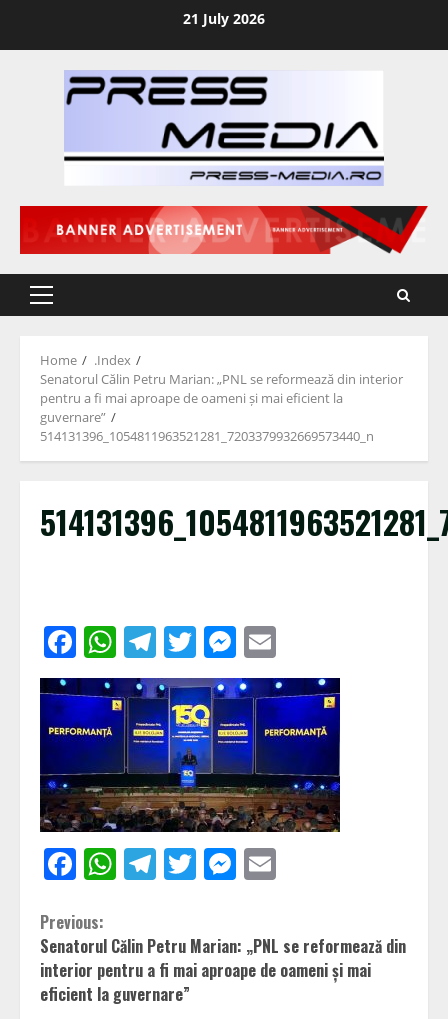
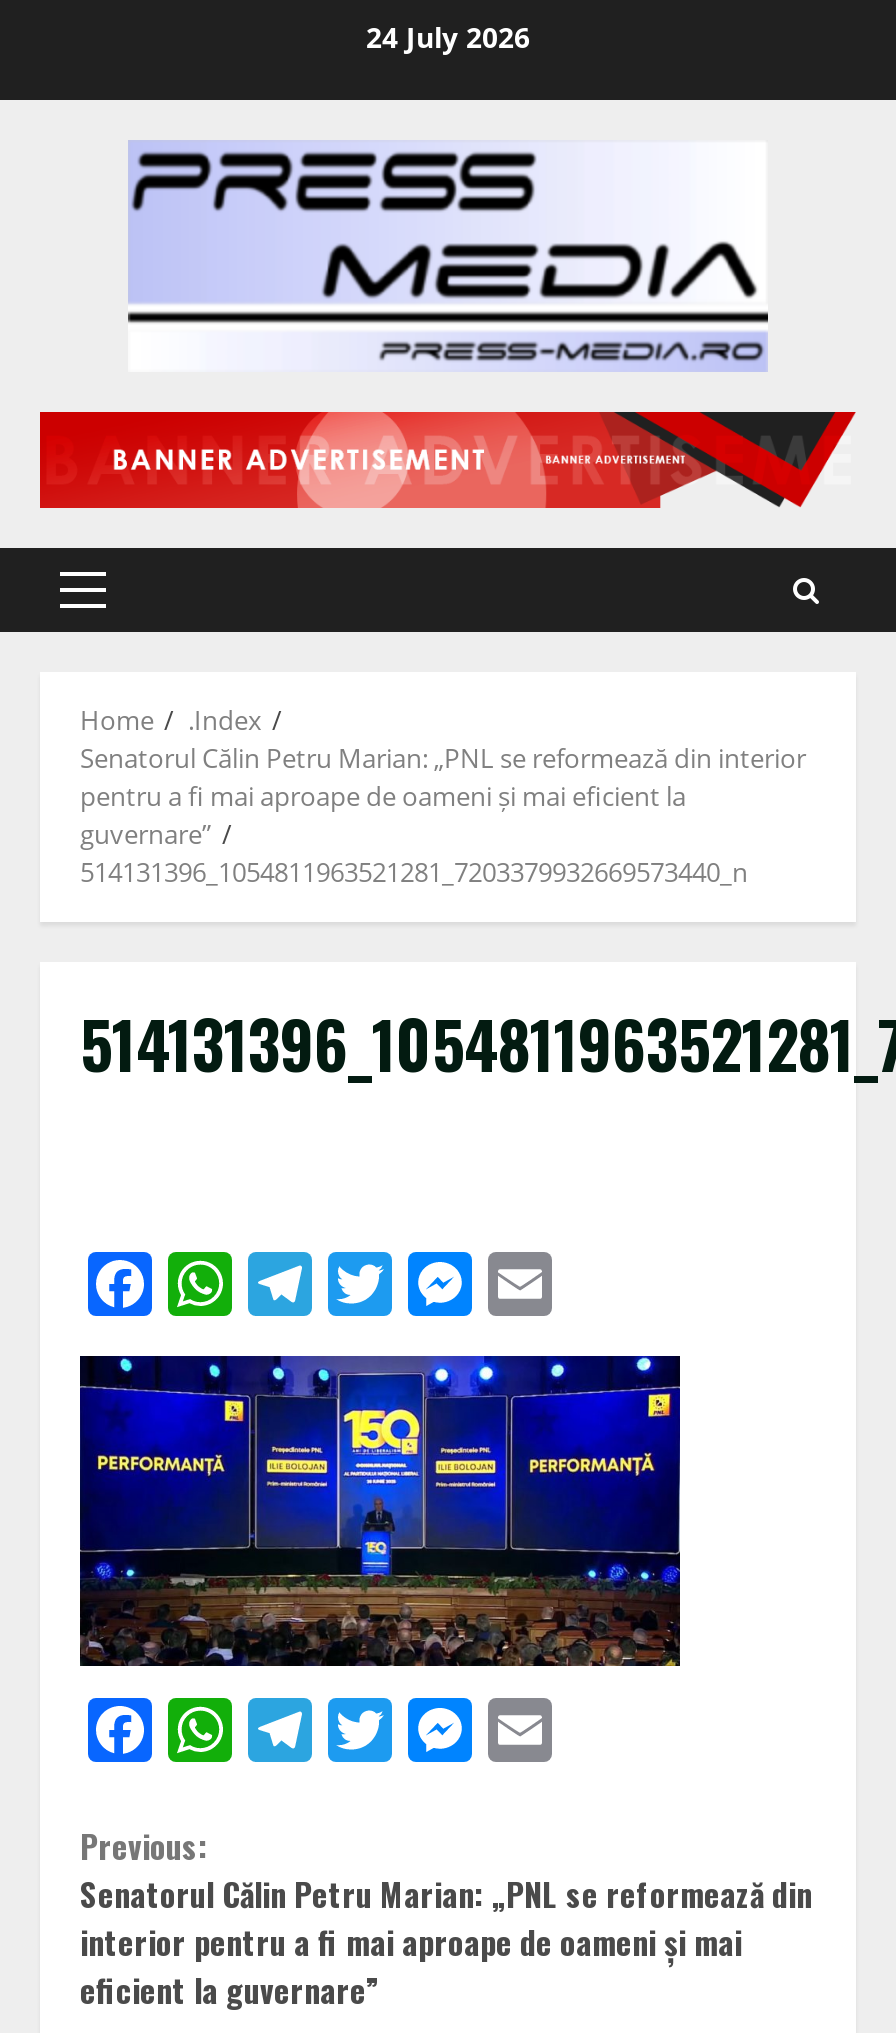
- 21 July 2026
+ 24 July 2026
